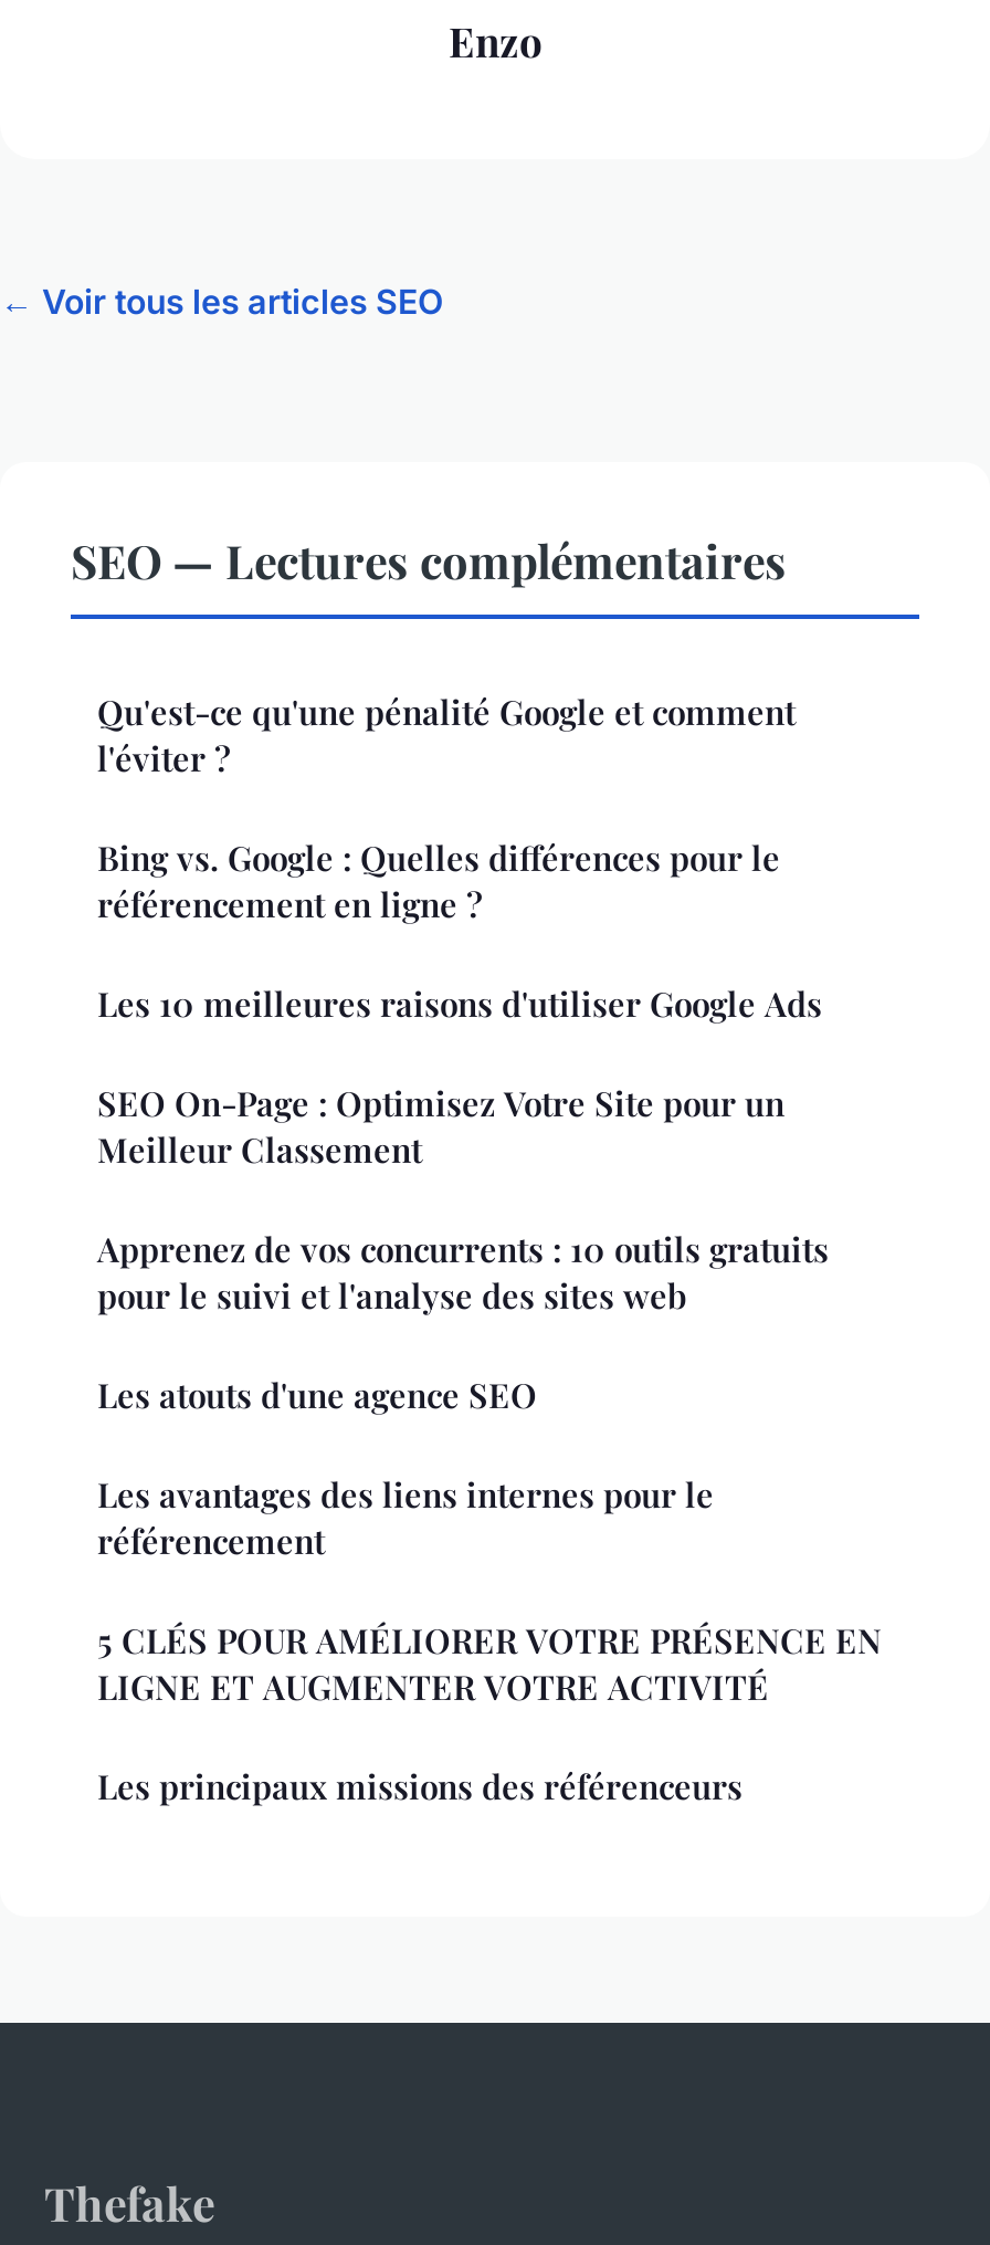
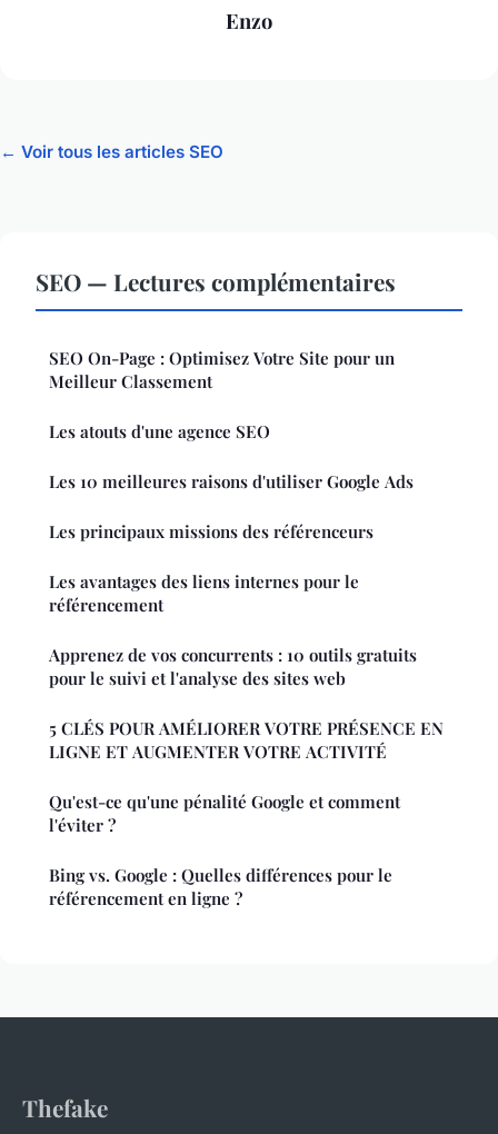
moved down: Qu'est-ce qu'une pénalité Google et comment | l'éviter ? | Bing vs. Google : Quelles différences pour le | référencement en ligne ?

moved up: SEO On-Page : Optimisez Votre Site pour un | Meilleur Classement | Les atouts d'une agence SEO | ... | 5 CLÉS POUR AMÉLIORER VOTRE PRÉSENCE EN | LIGNE ET AUGMENTER VOTRE ACTIVITÉ
